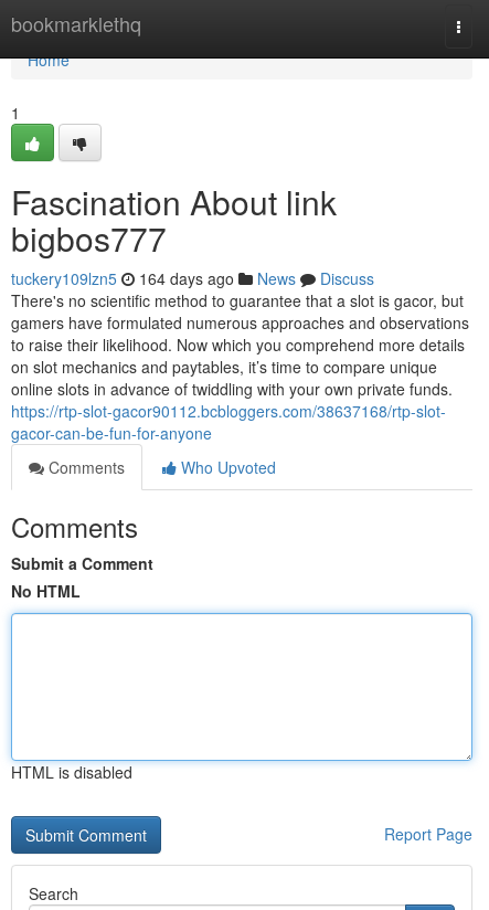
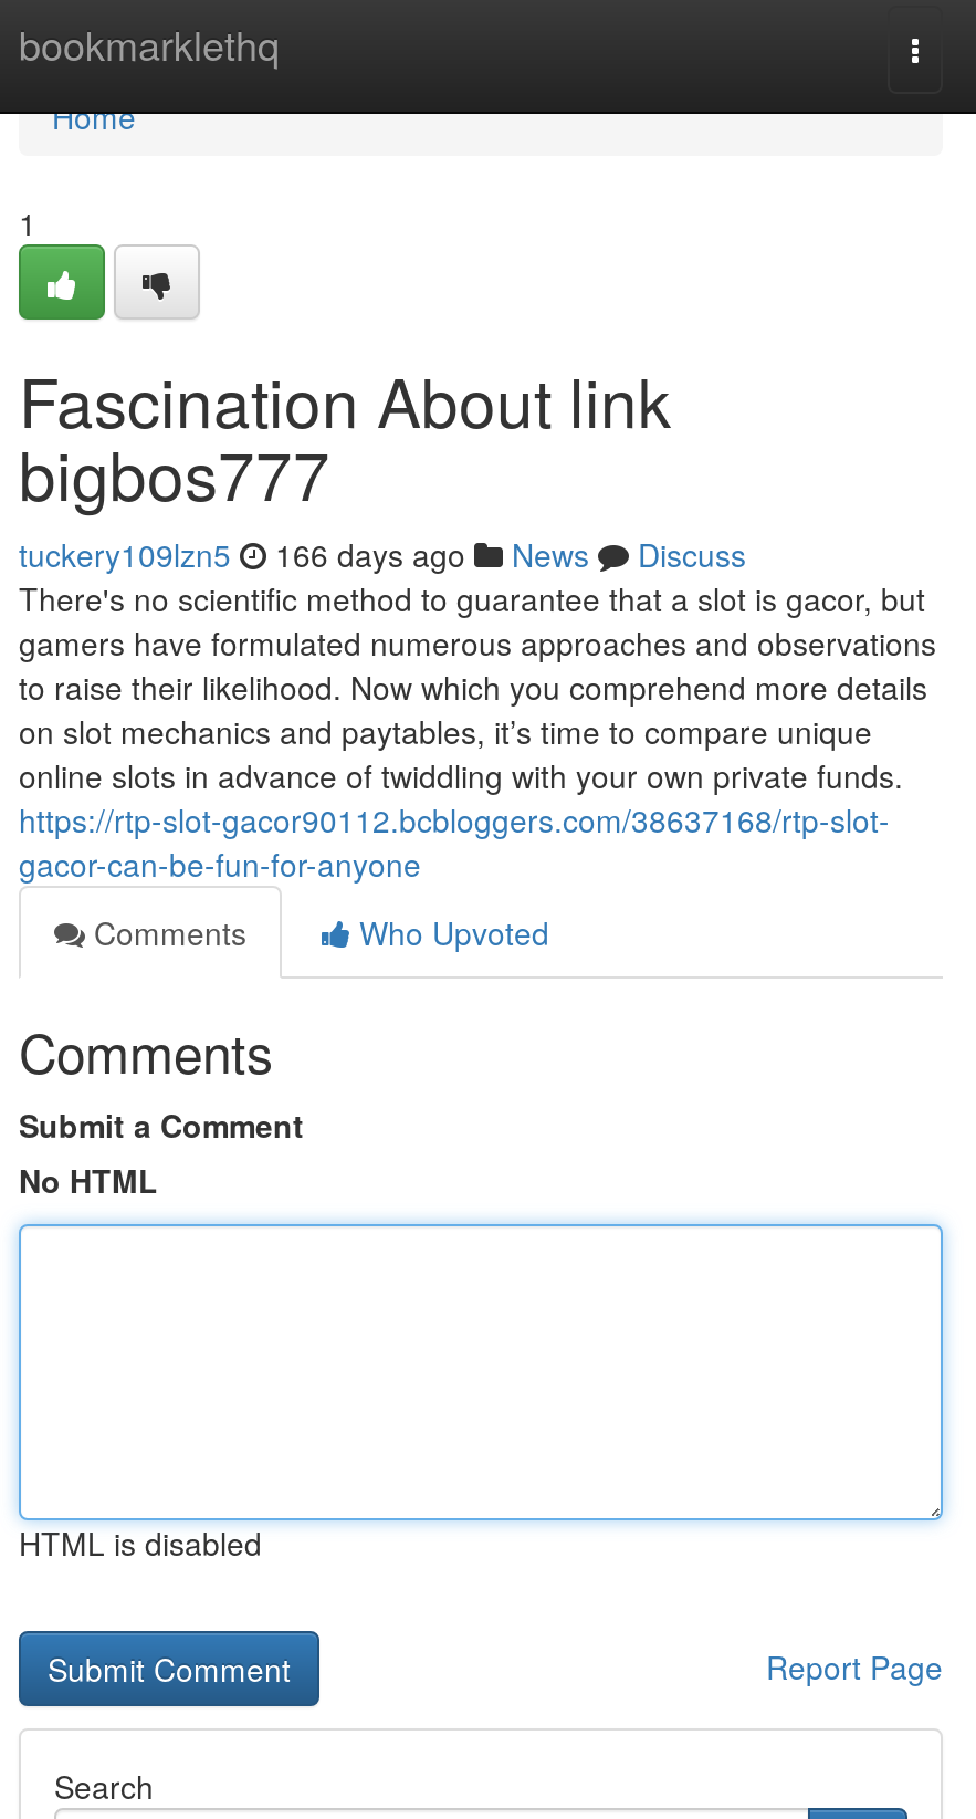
- tuckery109lzn5 164 days ago News Discuss
+ tuckery109lzn5 166 days ago News Discuss
